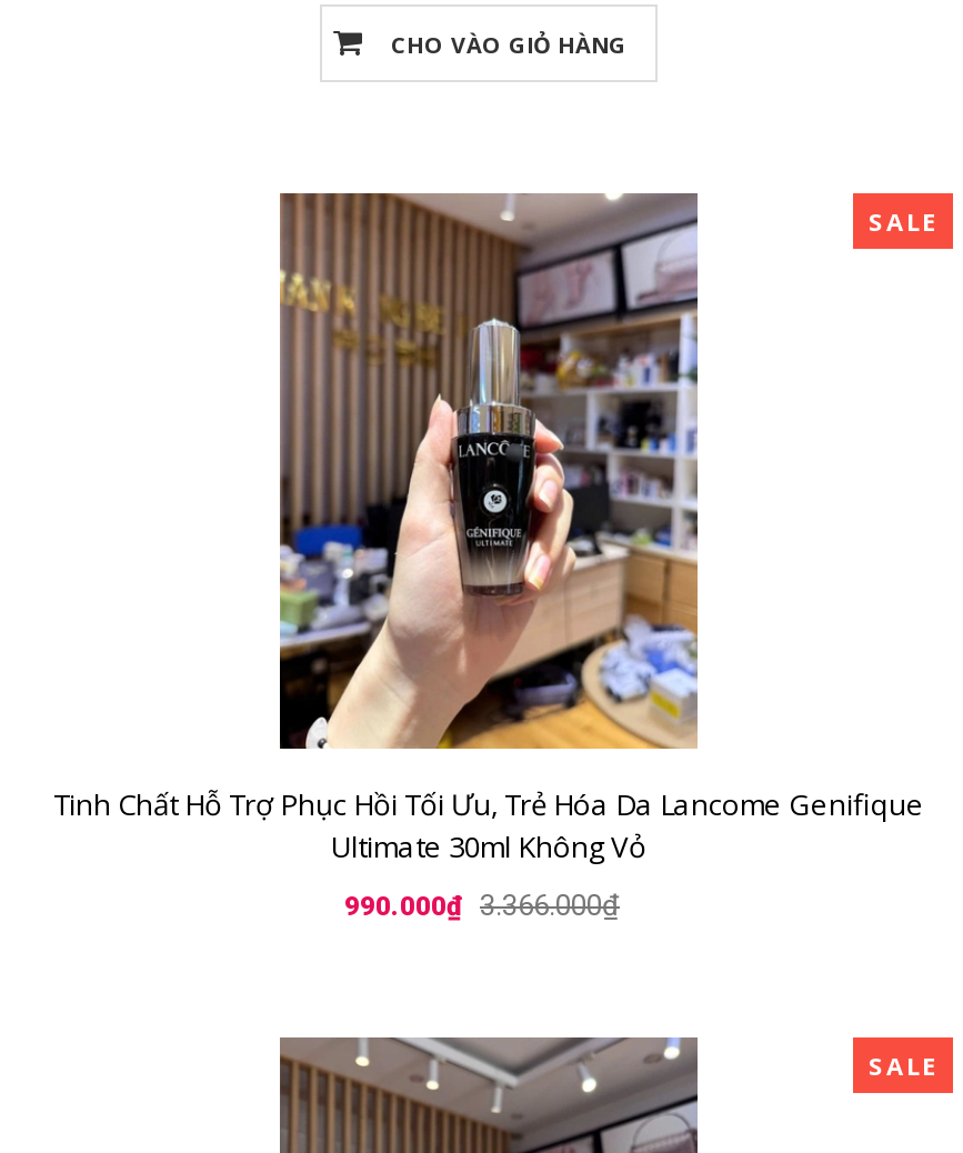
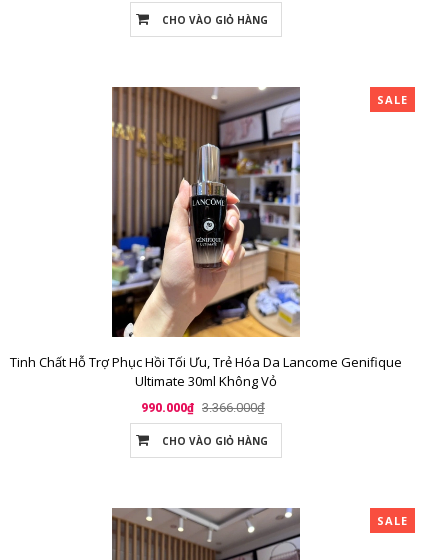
+ CHO VÀO GIỎ HÀNG
